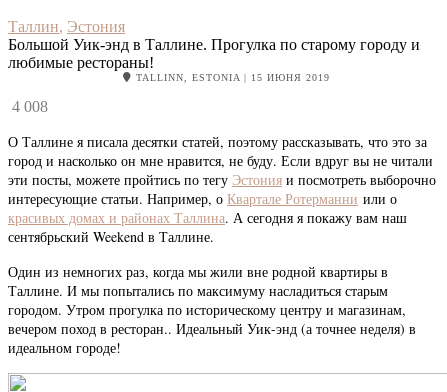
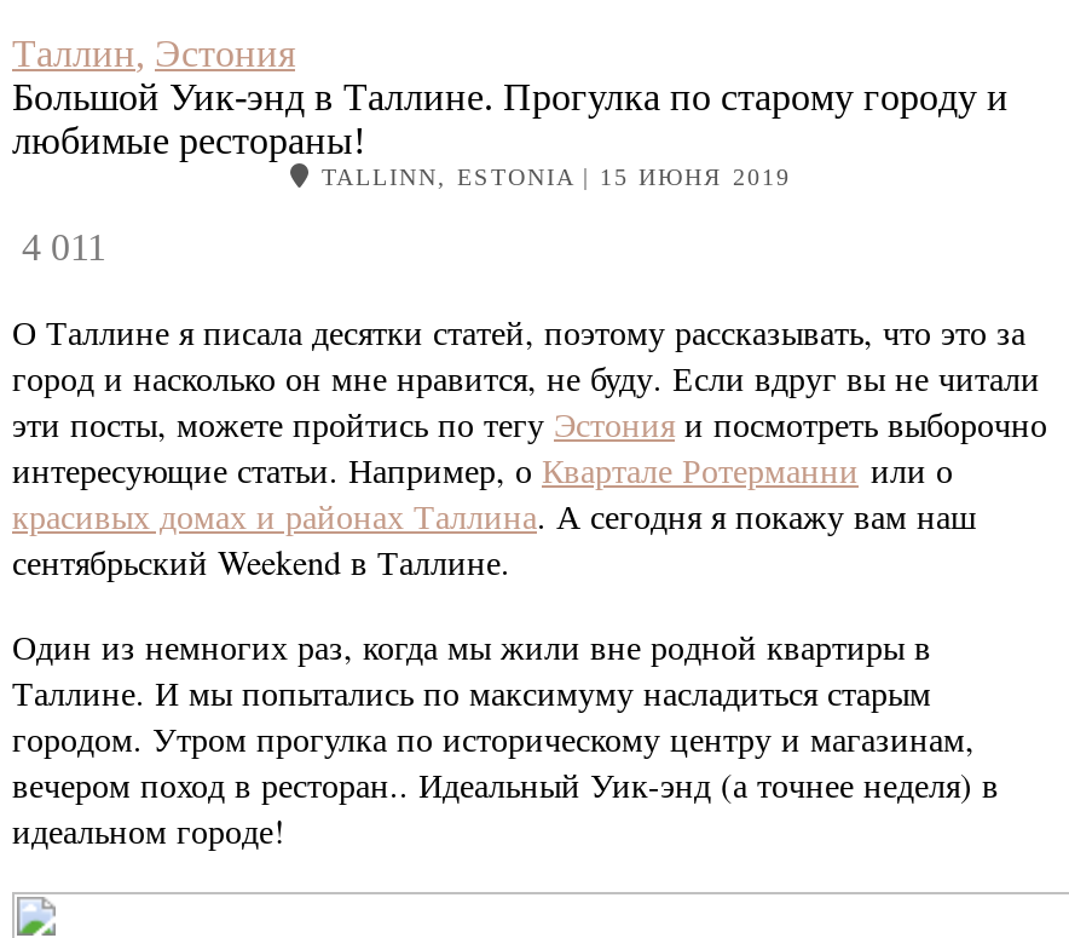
- 4 008
+ 4 011
